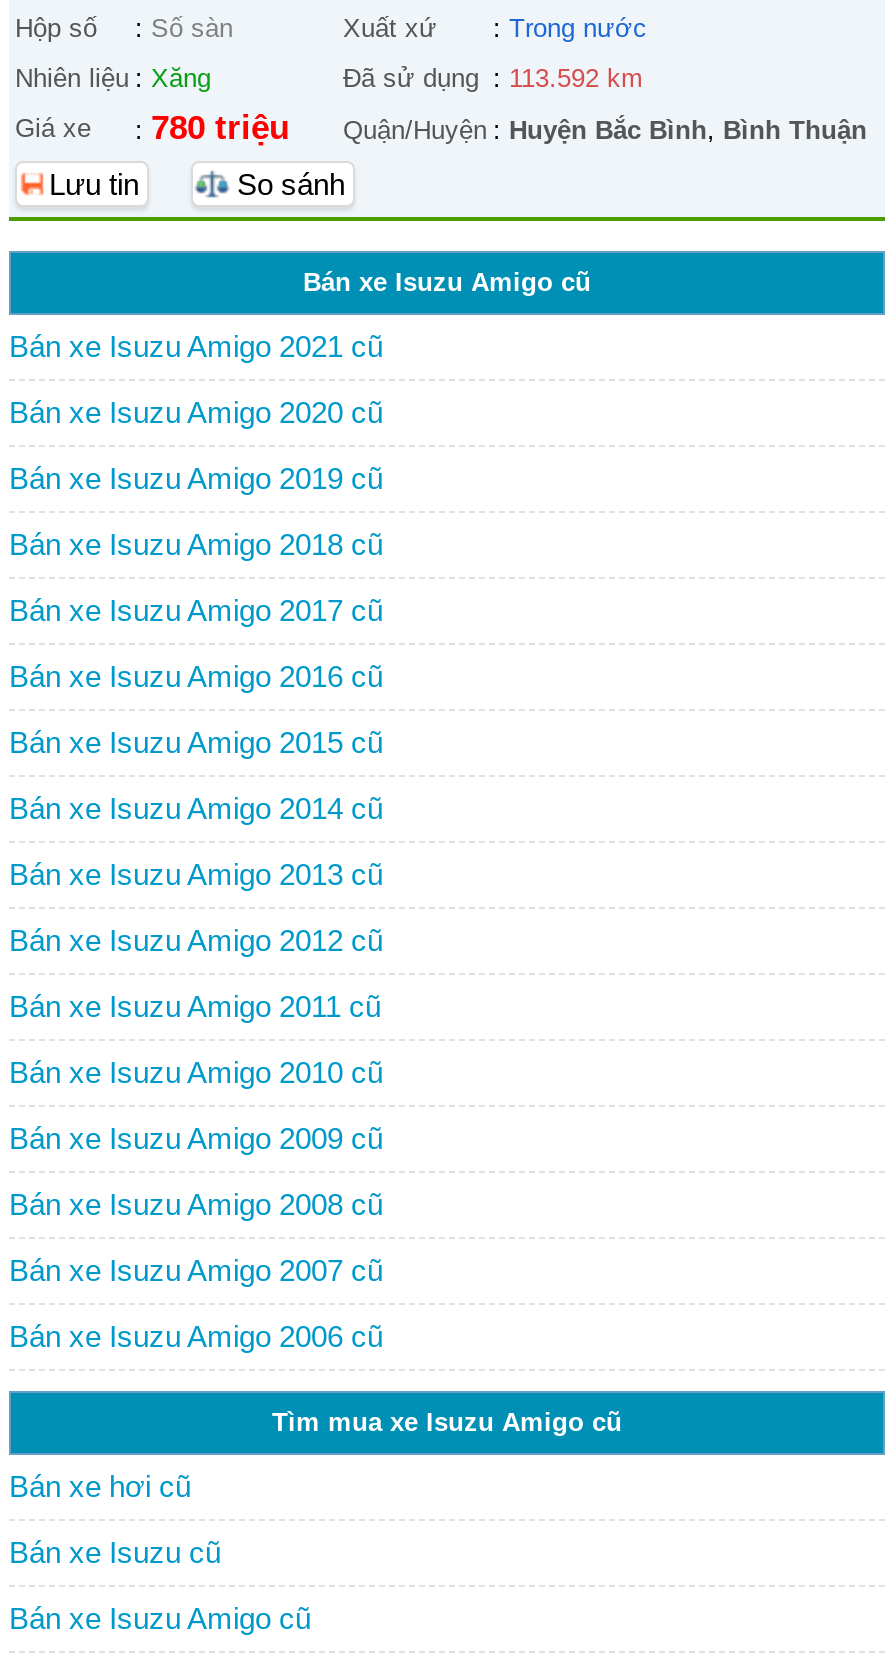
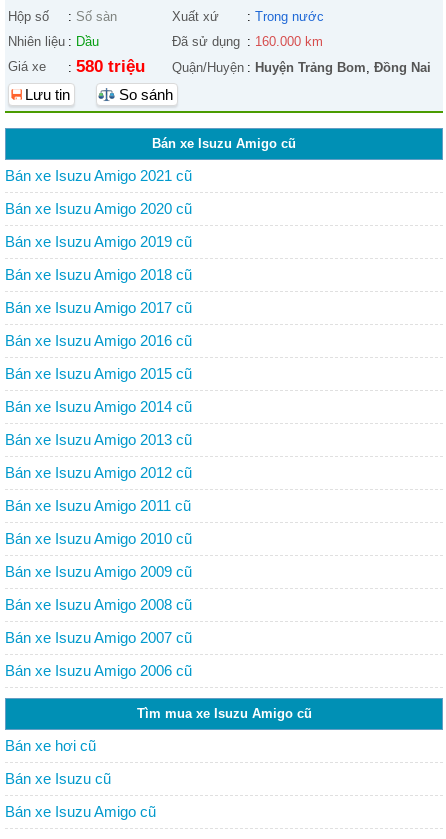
- Nhiên liệu : Xăng
+ Nhiên liệu : Dầu

- Đã sử dụng : 113.592 km
+ Đã sử dụng : 160.000 km

- : 780 triệu
+ : 580 triệu

- Quận/Huyện : Huyện Bắc Bình, Bình Thuận
+ Quận/Huyện : Huyện Trảng Bom, Đồng Nai
